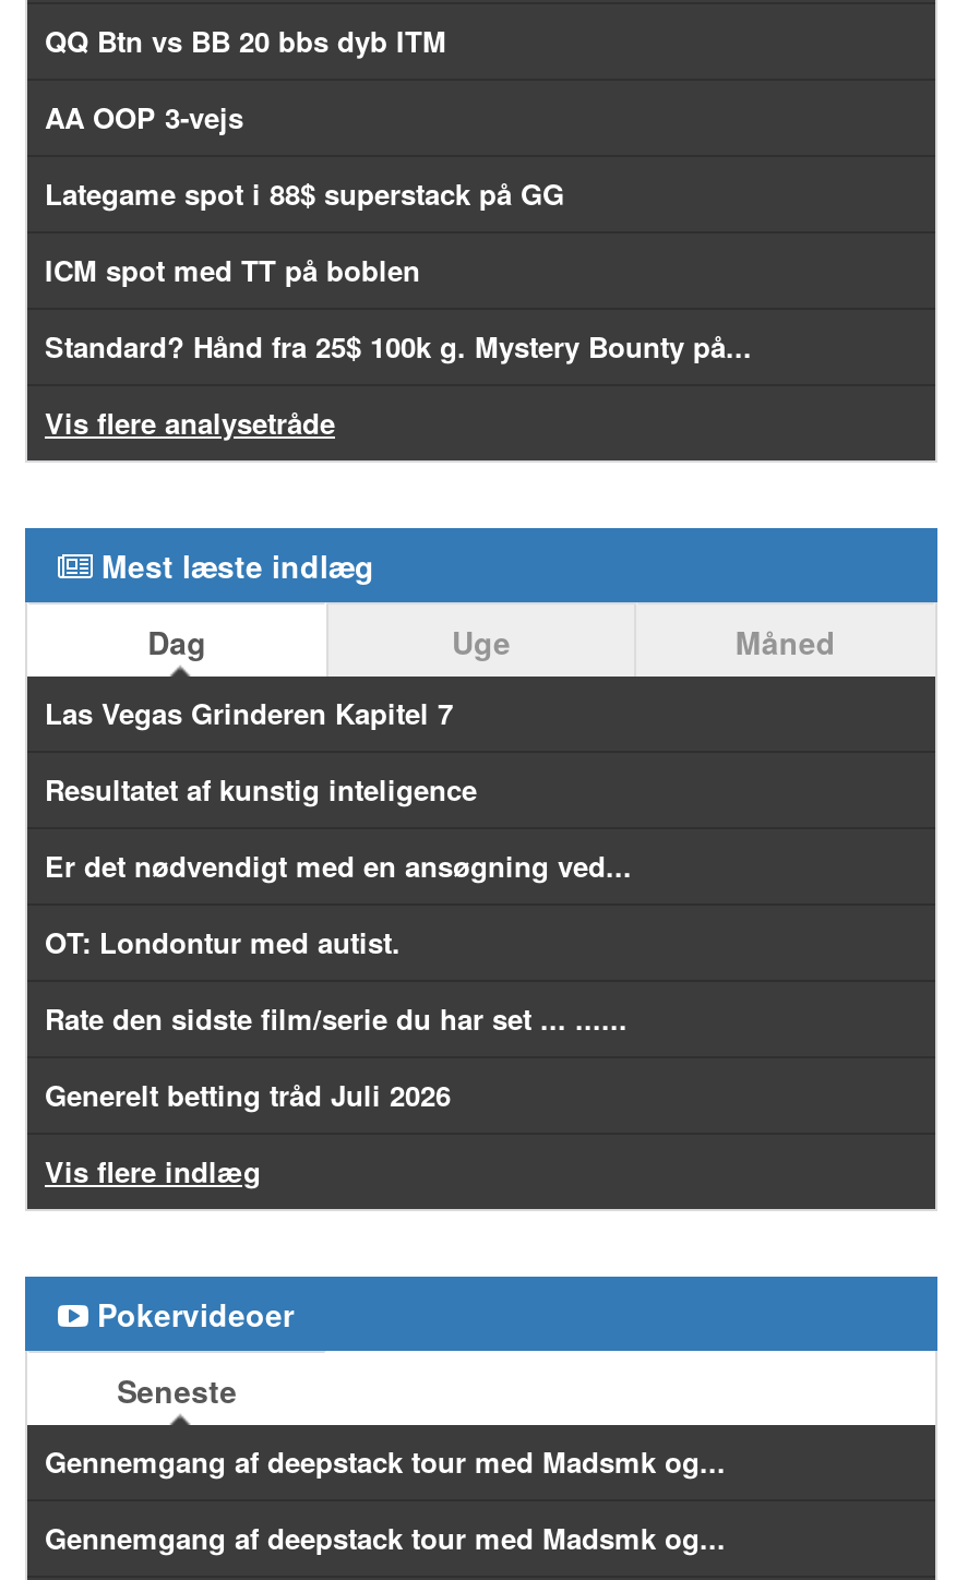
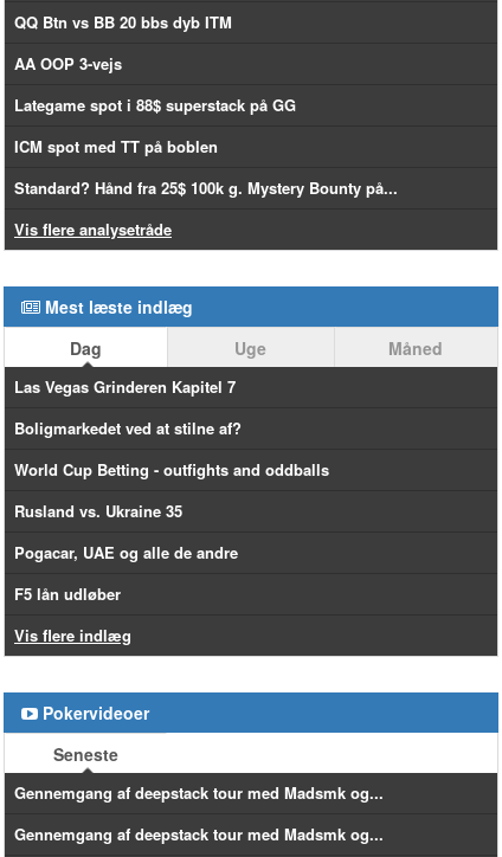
- Resultatet af kunstig inteligence
+ Boligmarkedet ved at stilne af?

- Er det nødvendigt med en ansøgning ved...
+ World Cup Betting - outfights and oddballs

- OT: Londontur med autist.
+ Rusland vs. Ukraine 35

- Rate den sidste film/serie du har set ... ......
+ Pogacar, UAE og alle de andre

- Generelt betting tråd Juli 2026
+ F5 lån udløber
